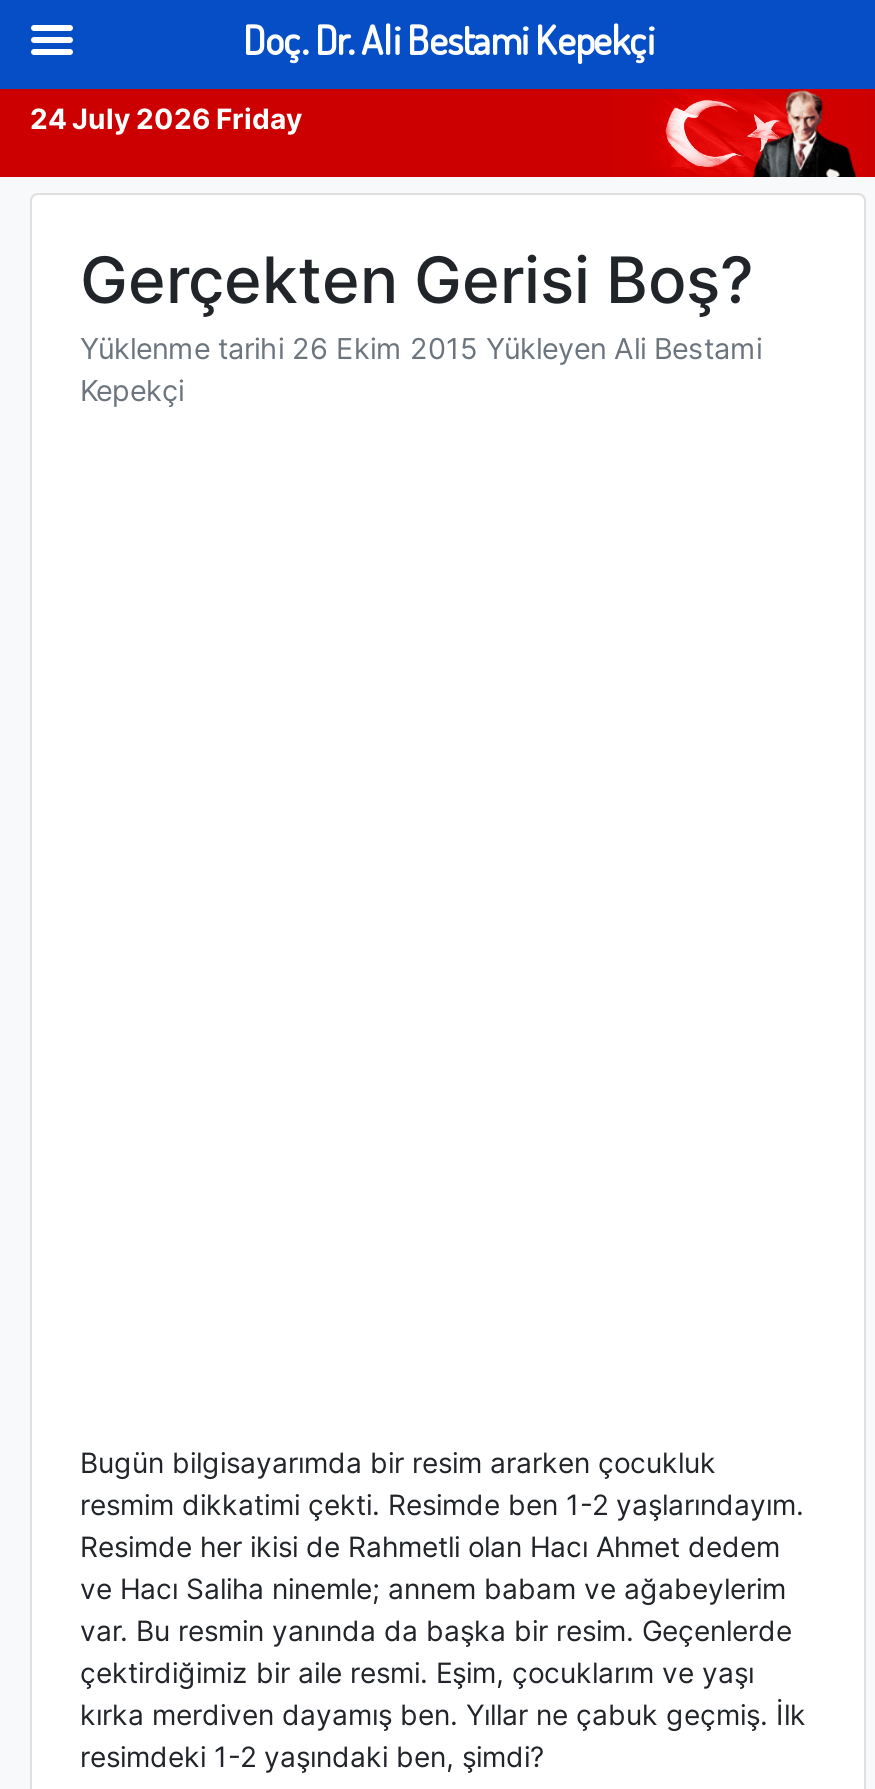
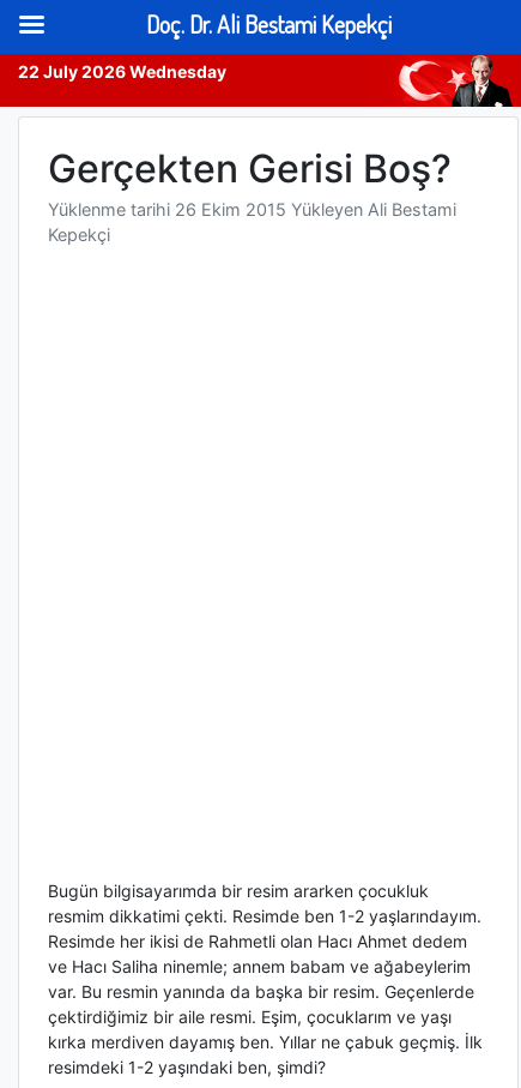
- 24 July 2026 Friday
+ 22 July 2026 Wednesday
